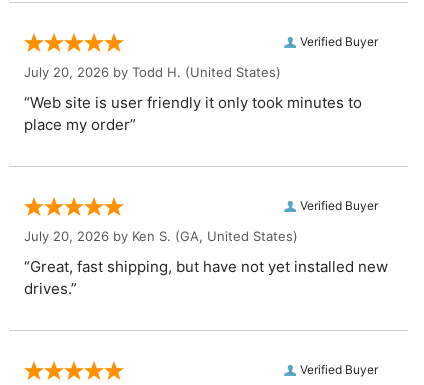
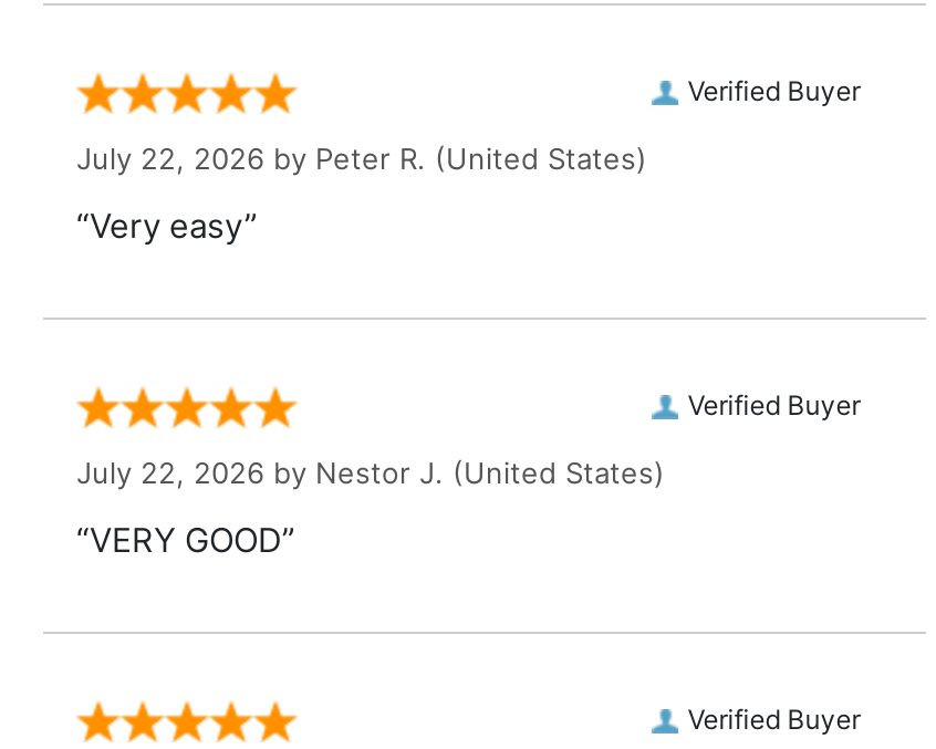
- July 20, 2026 by Todd H. (United States)
+ July 22, 2026 by Peter R. (United States)

- “Web site is user friendly it only took minutes to
- place my order”
+ “Very easy”

- July 20, 2026 by Ken S. (GA, United States)
+ July 22, 2026 by Nestor J. (United States)

- “Great, fast shipping, but have not yet installed new
- drives.”
+ “VERY GOOD”
